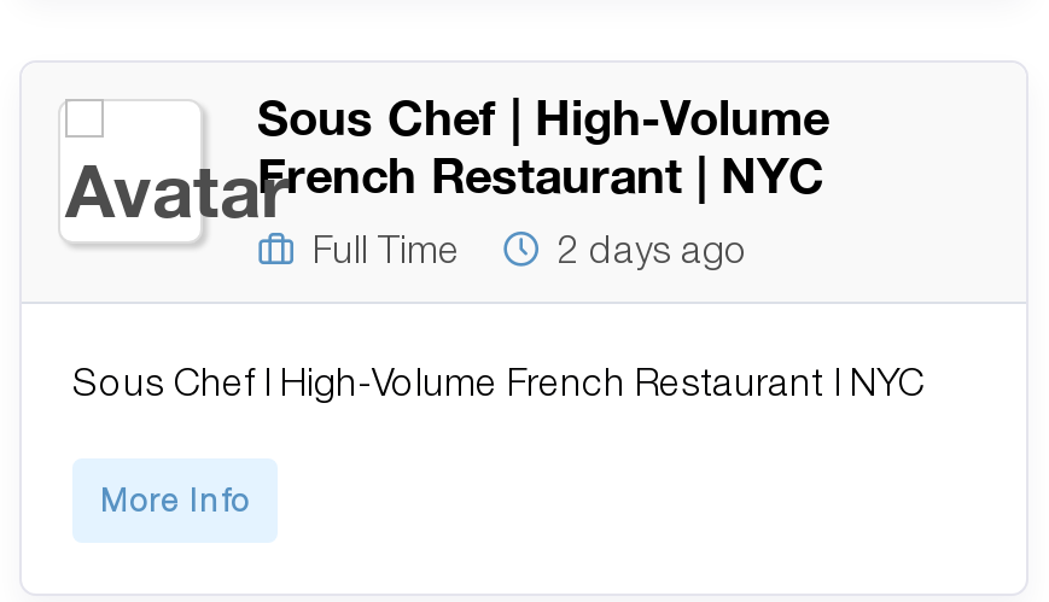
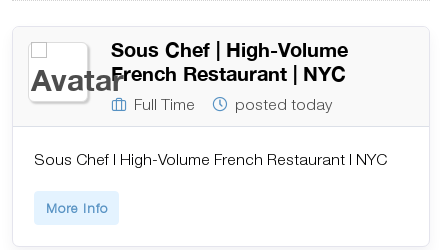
- 2 days ago
+ posted today
